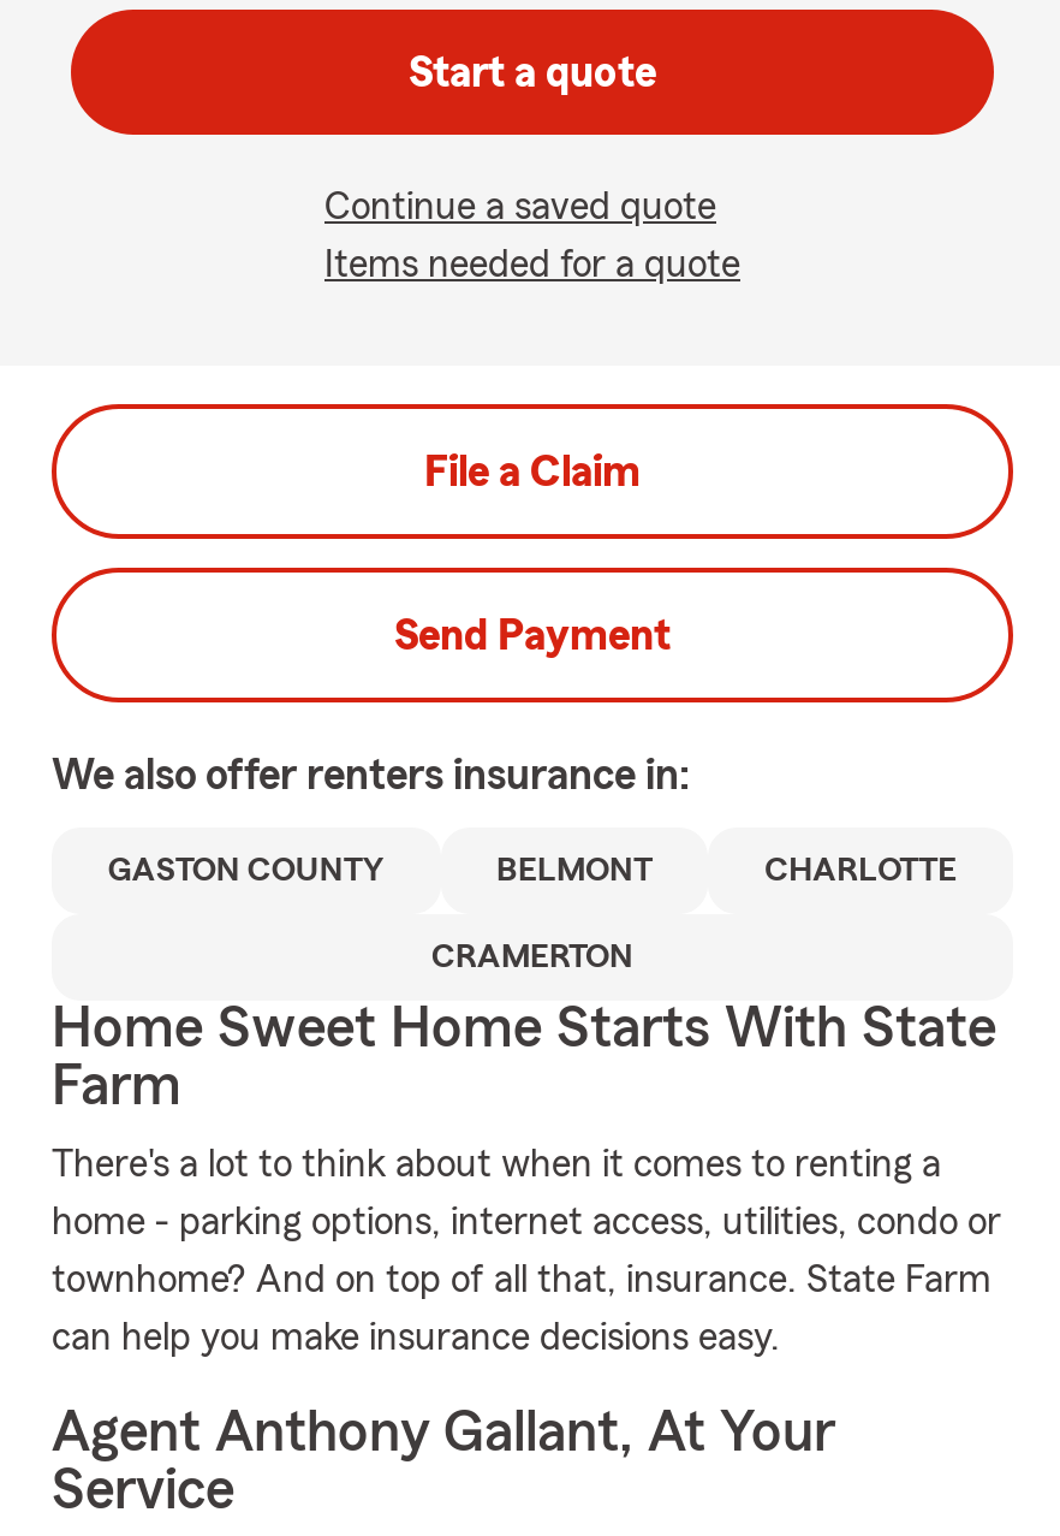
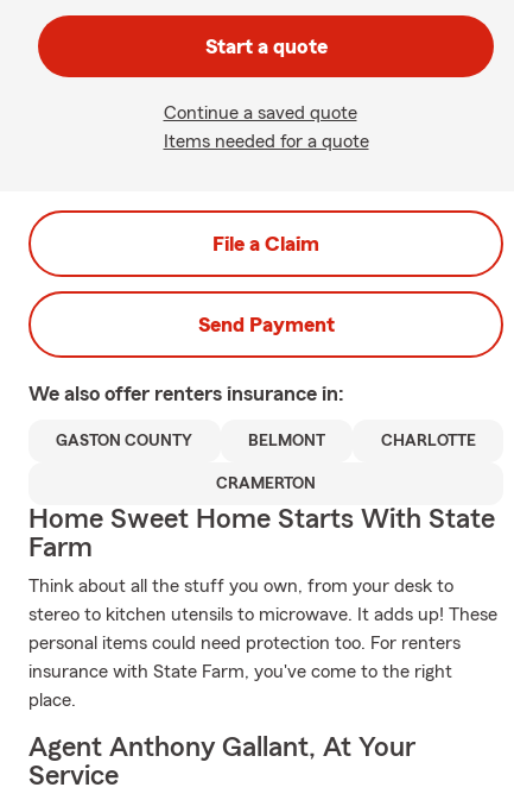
- There's a lot to think about when it comes to renting a
- home - parking options, internet access, utilities, condo or
- townhome? And on top of all that, insurance. State Farm
- can help you make insurance decisions easy.
+ Think about all the stuff you own, from your desk to
+ stereo to kitchen utensils to microwave. It adds up! These
+ personal items could need protection too. For renters
+ insurance with State Farm, you've come to the right
+ place.
